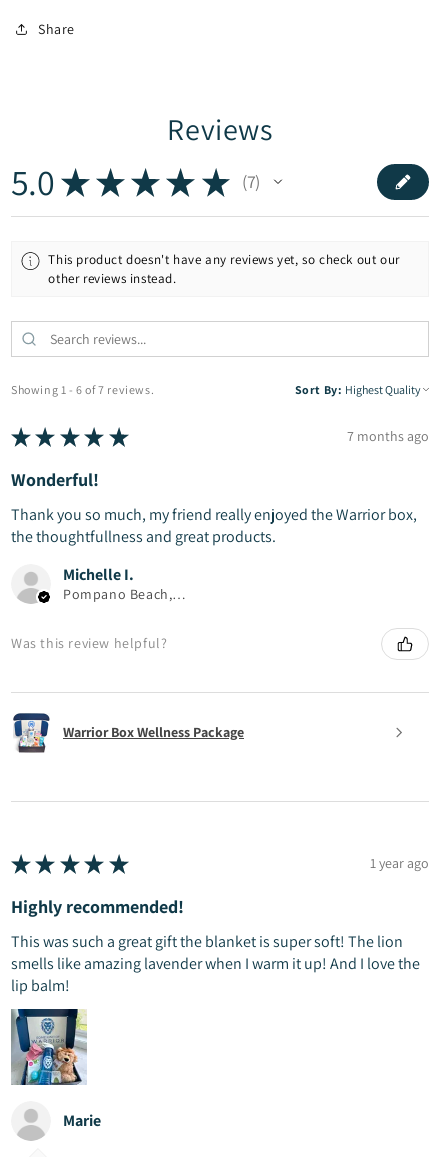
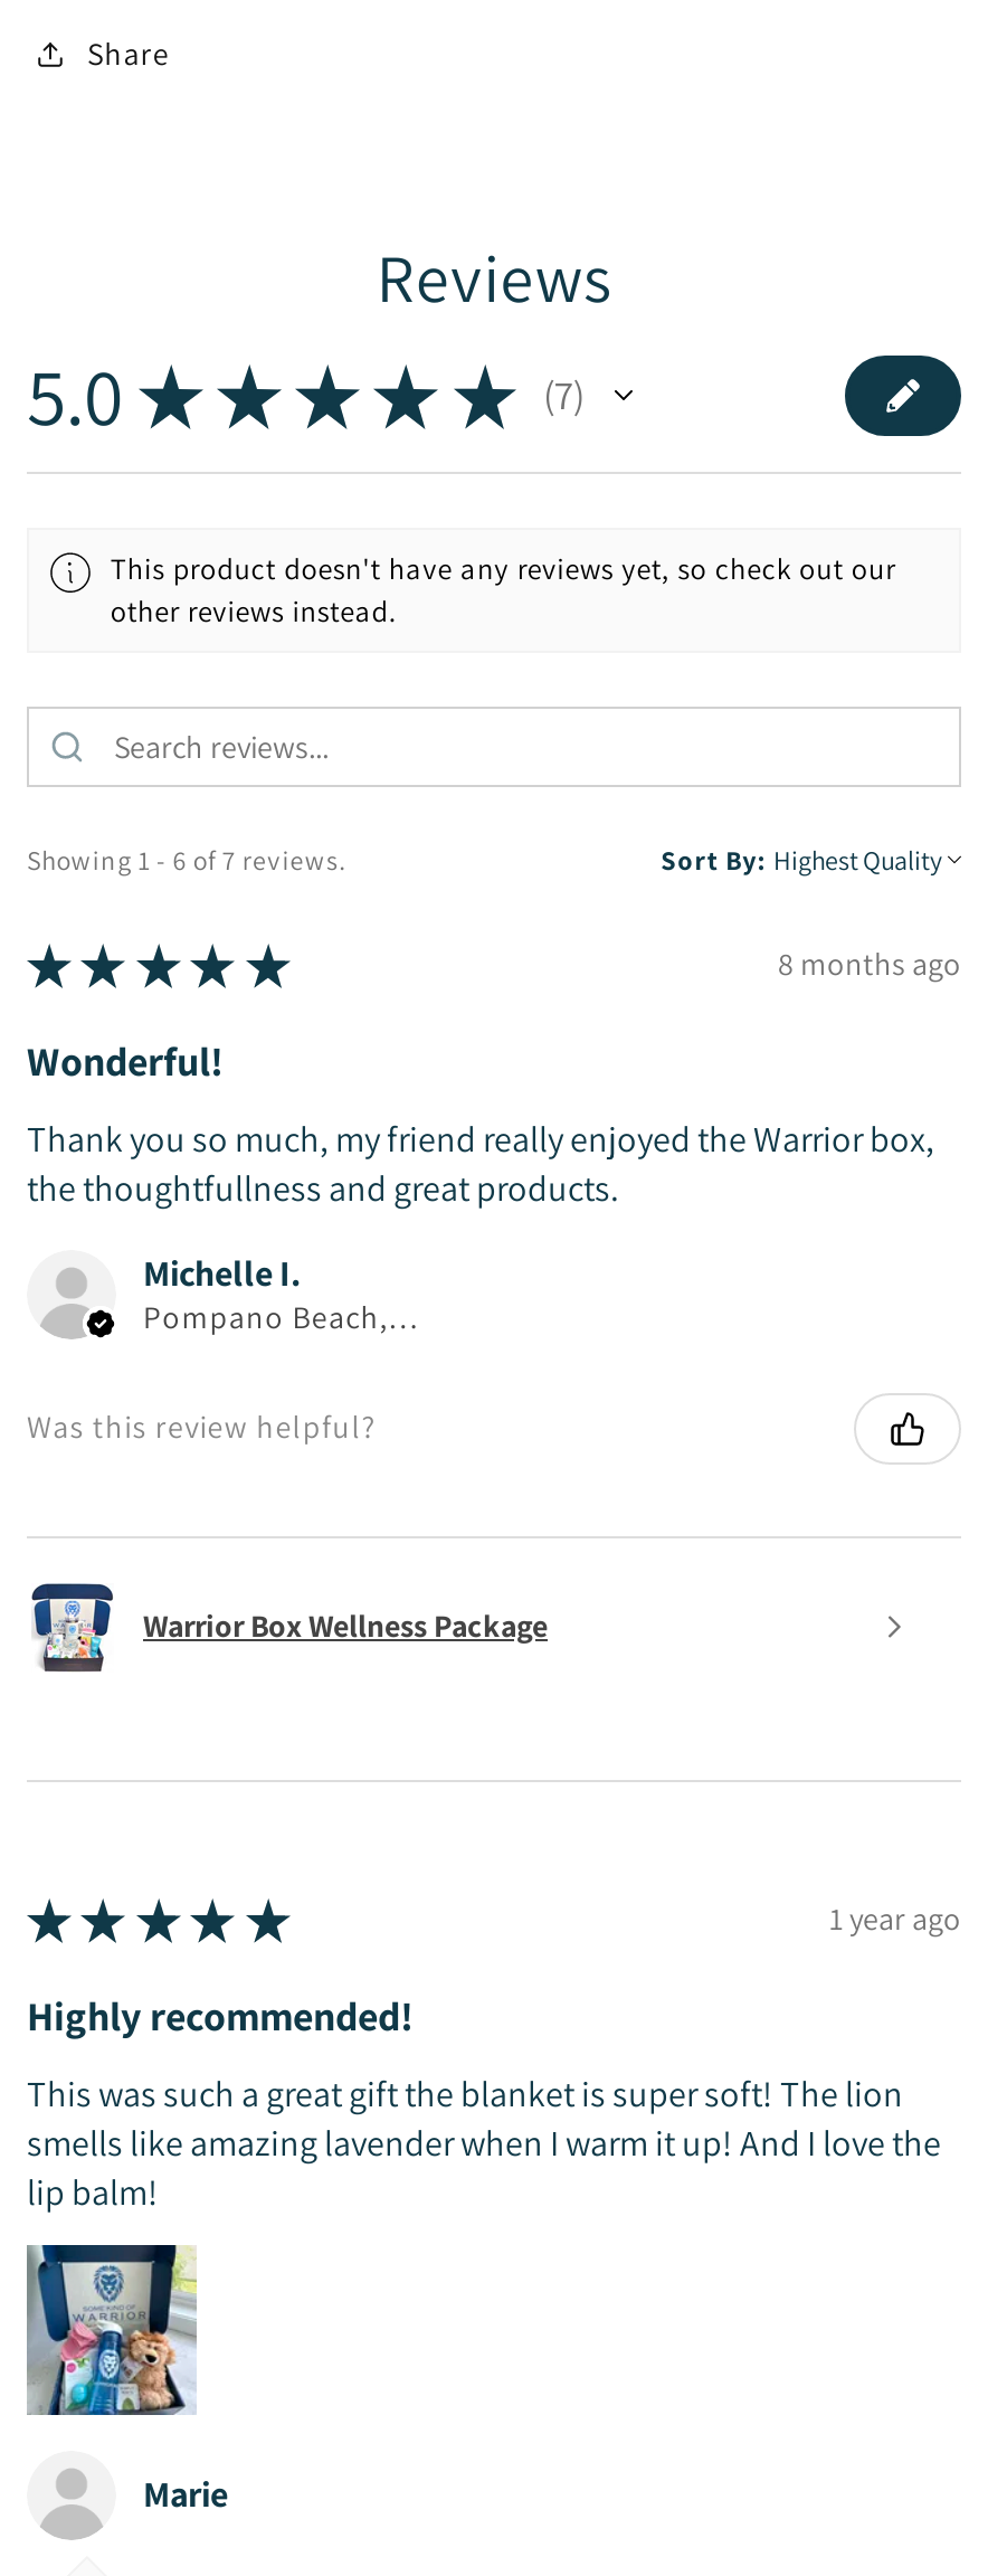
- 7 months ago
+ 8 months ago
